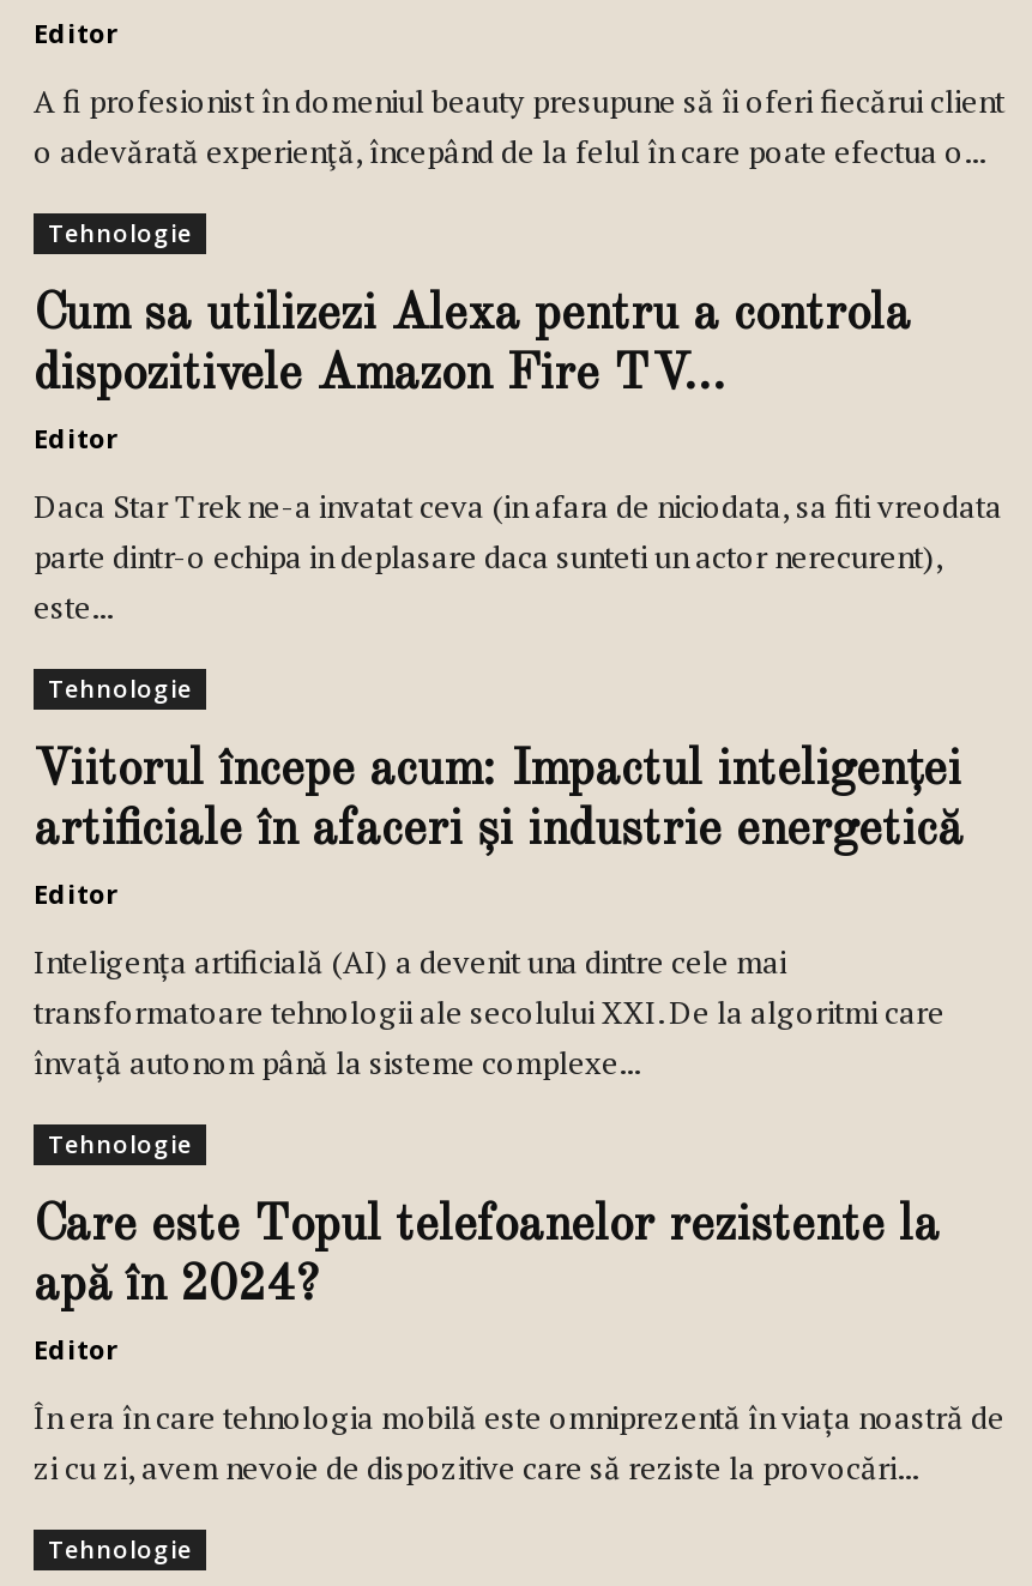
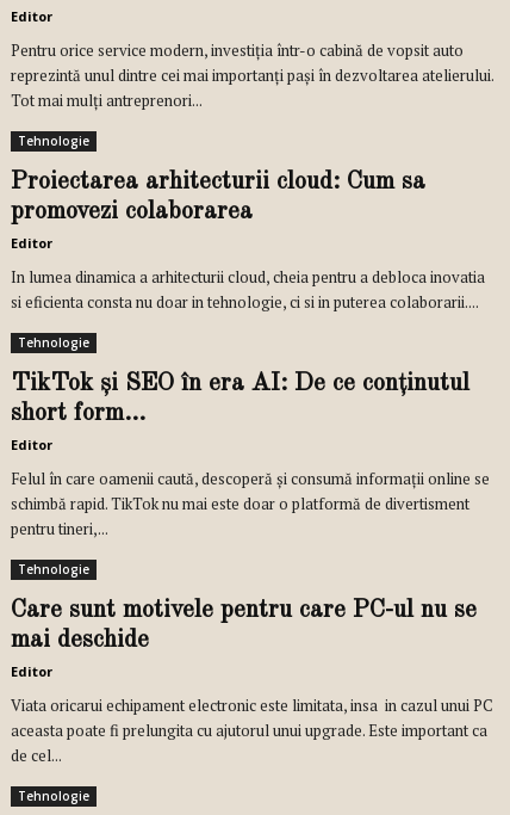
- A fi profesionist în domeniul beauty presupune să îi oferi fiecărui client
- o adevărată experienţă, începând de la felul în care poate efectua o...
+ Pentru orice service modern, investiția într-o cabină de vopsit auto
+ reprezintă unul dintre cei mai importanți pași în dezvoltarea atelierului.
+ Tot mai mulți antreprenori...

- Cum sa utilizezi Alexa pentru a controla
- dispozitivele Amazon Fire TV...
+ Proiectarea arhitecturii cloud: Cum sa
+ promovezi colaborarea

- Daca Star Trek ne-a invatat ceva (in afara de niciodata, sa fiti vreodata
- parte dintr-o echipa in deplasare daca sunteti un actor nerecurent),
- este...
+ In lumea dinamica a arhitecturii cloud, cheia pentru a debloca inovatia
+ si eficienta consta nu doar in tehnologie, ci si in puterea colaborarii....

- Viitorul începe acum: Impactul inteligenței
- artificiale în afaceri și industrie energetică
+ TikTok și SEO în era AI: De ce conținutul
+ short form...

- Inteligența artificială (AI) a devenit una dintre cele mai
- transformatoare tehnologii ale secolului XXI. De la algoritmi care
- învață autonom până la sisteme complexe...
+ Felul în care oamenii caută, descoperă și consumă informații online se
+ schimbă rapid. TikTok nu mai este doar o platformă de divertisment
+ pentru tineri,...

- Care este Topul telefoanelor rezistente la
- apă în 2024?
+ Care sunt motivele pentru care PC-ul nu se
+ mai deschide

- În era în care tehnologia mobilă este omniprezentă în viața noastră de
- zi cu zi, avem nevoie de dispozitive care să reziste la provocări...
+ Viata oricarui echipament electronic este limitata, insa in cazul unui PC
+ aceasta poate fi prelungita cu ajutorul unui upgrade. Este important ca
+ de cel...
